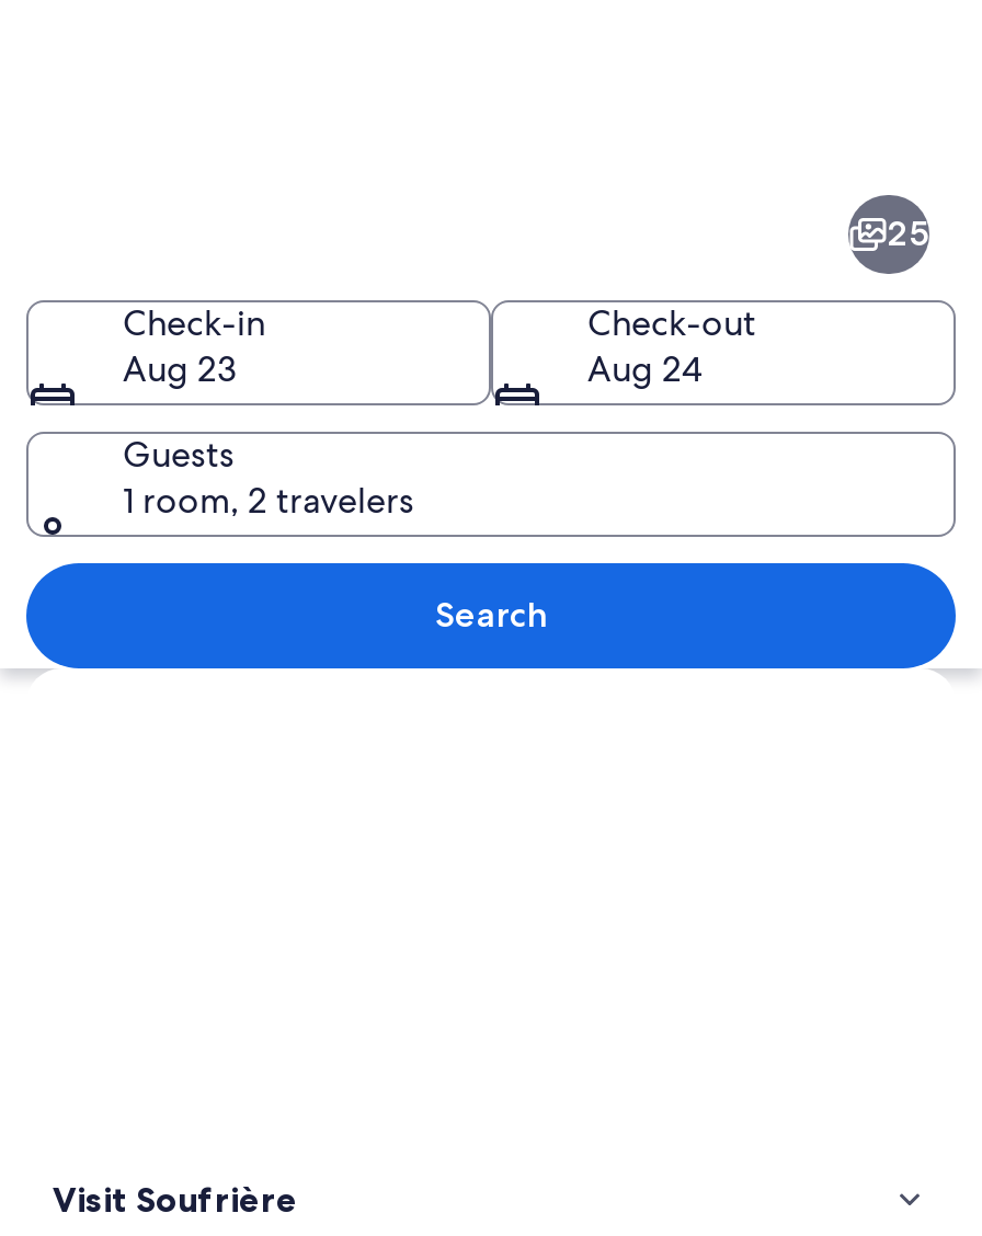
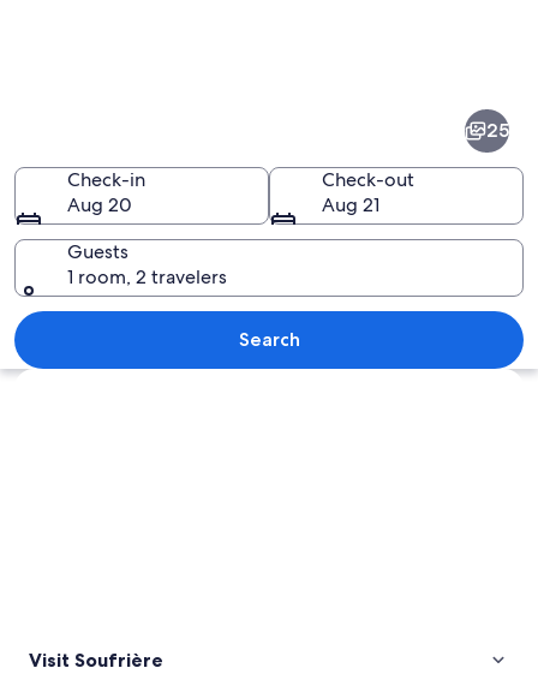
- Aug 23
+ Aug 20

- Aug 24
+ Aug 21
